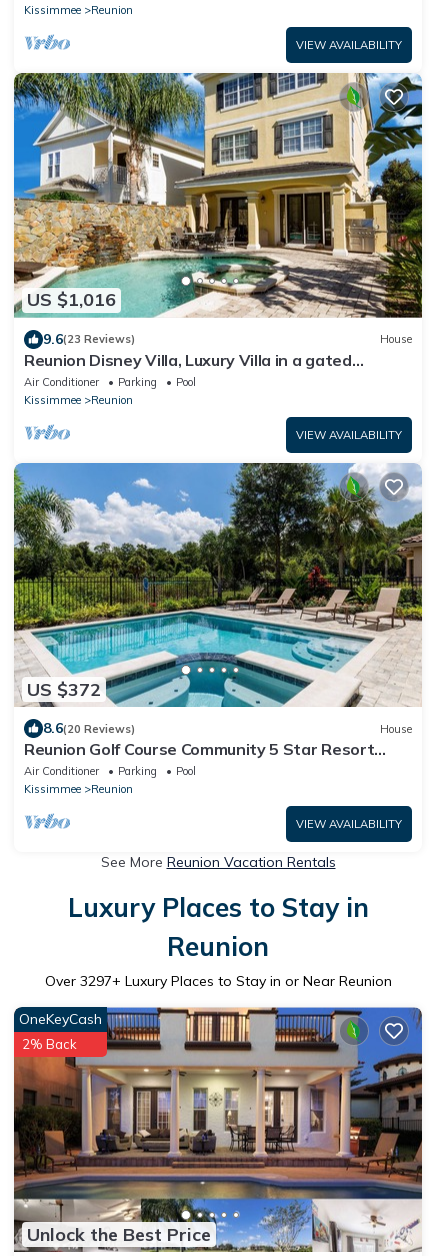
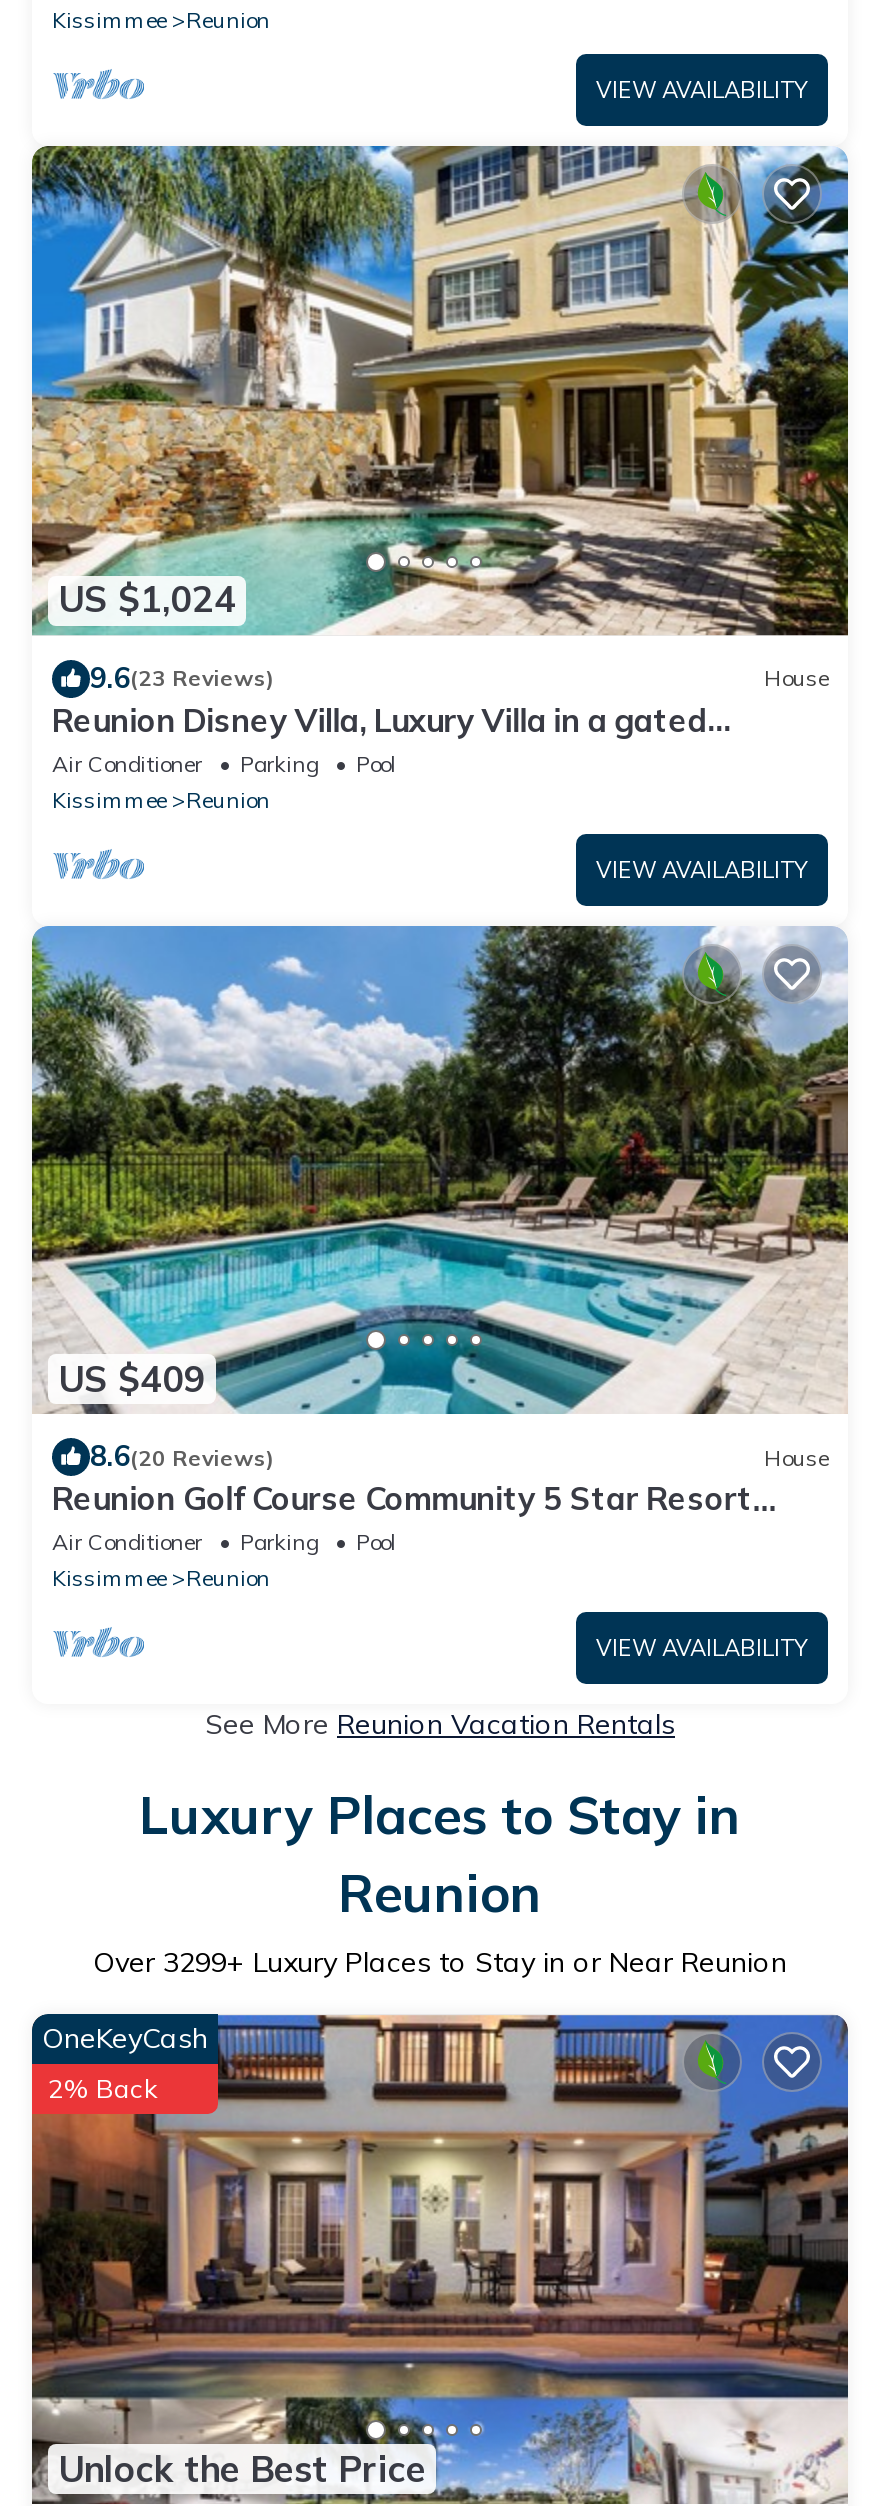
- US $1,016
+ US $1,024

- US $372
+ US $409

- Over 3297+ Luxury Places to Stay in or Near Reunion
+ Over 3299+ Luxury Places to Stay in or Near Reunion
